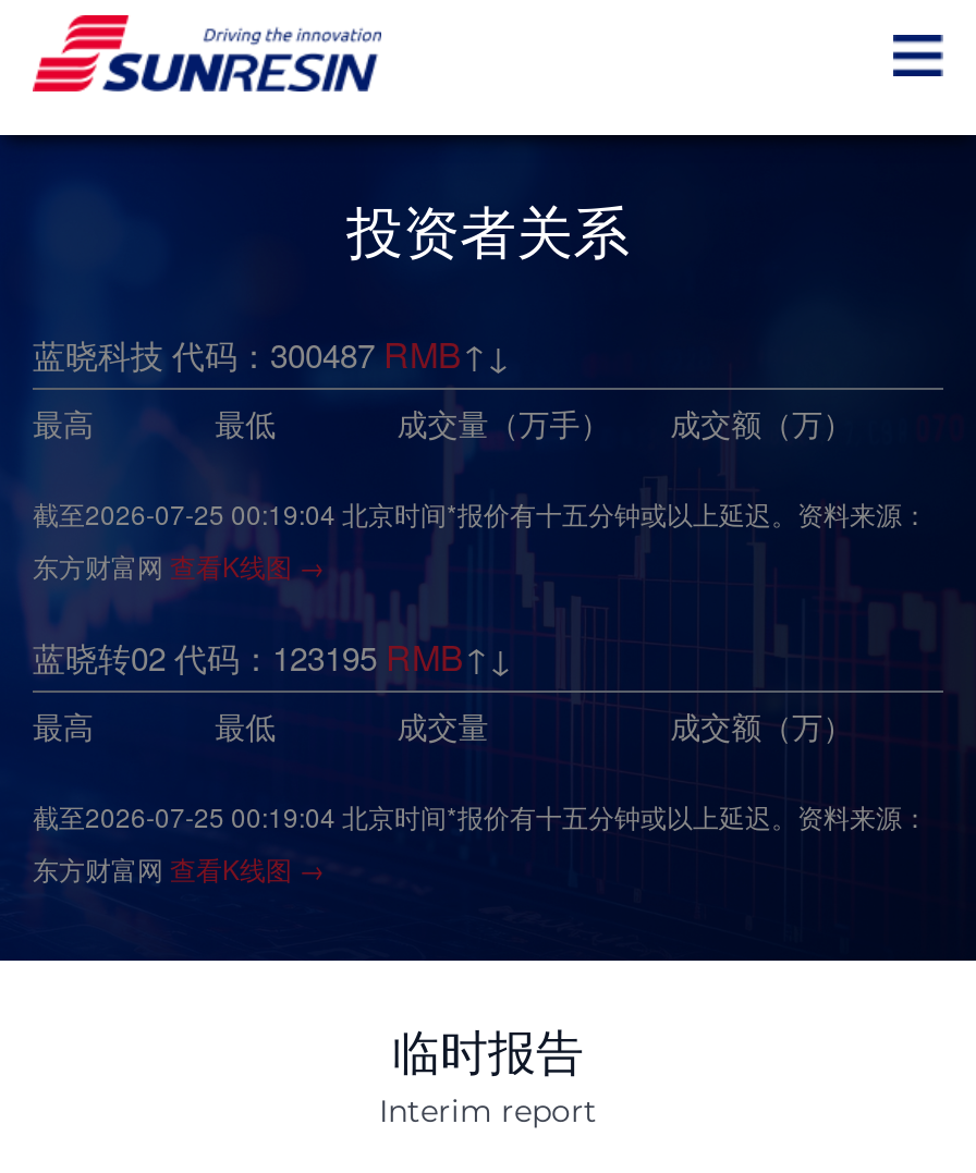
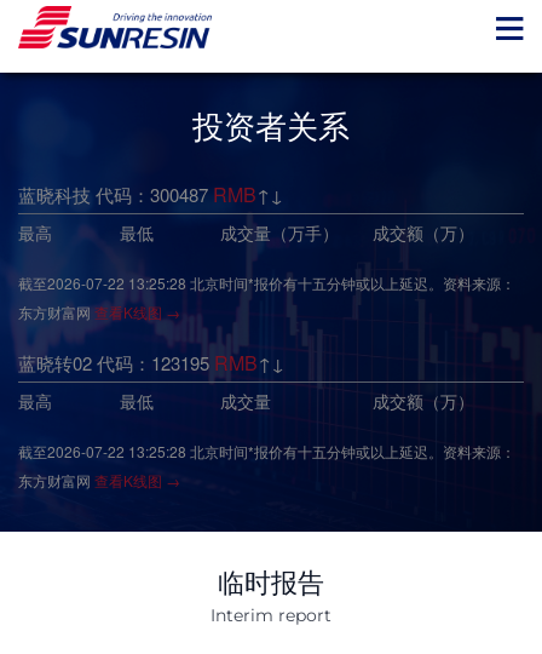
- 截至2026-07-25 00:19:04北京时间*报价有十五分钟或以上延迟。资料来源：
+ 截至2026-07-22 13:25:28北京时间*报价有十五分钟或以上延迟。资料来源：

- 截至2026-07-25 00:19:04北京时间*报价有十五分钟或以上延迟。资料来源：
+ 截至2026-07-22 13:25:28北京时间*报价有十五分钟或以上延迟。资料来源：
